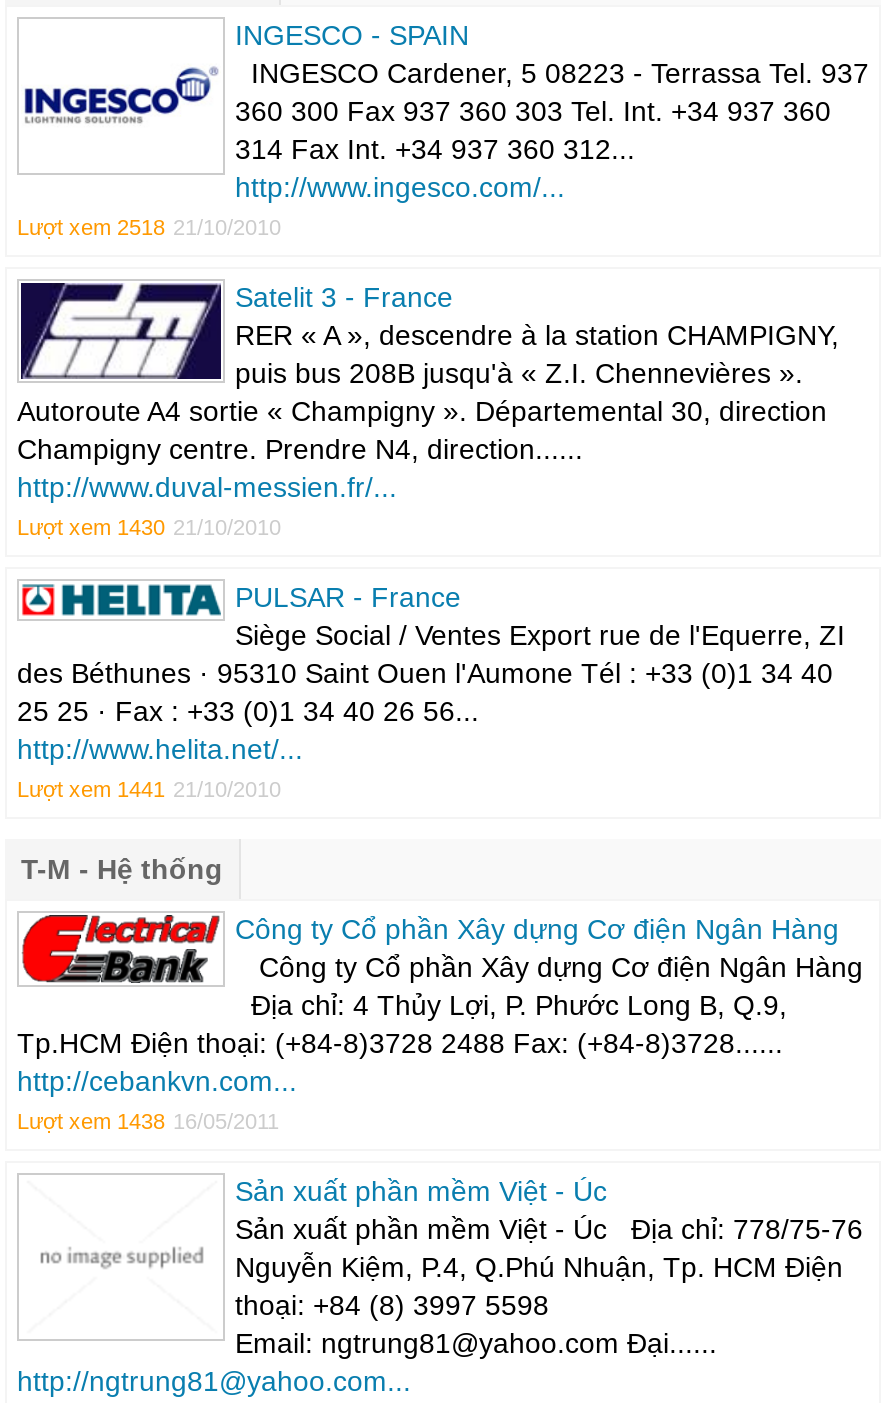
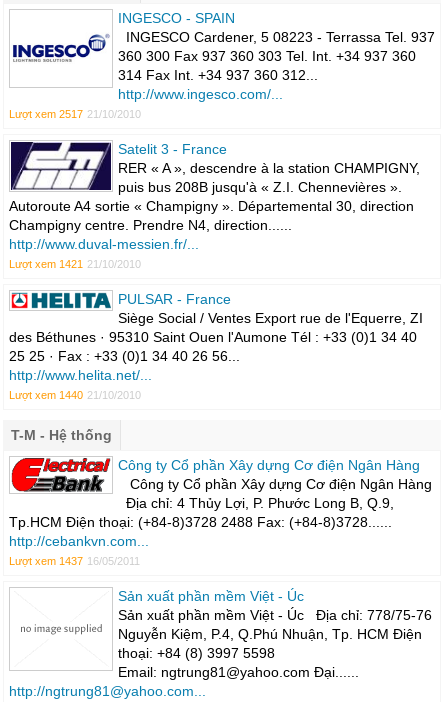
- Lượt xem 2518 21/10/2010
+ Lượt xem 2517 21/10/2010

- Lượt xem 1430 21/10/2010
+ Lượt xem 1421 21/10/2010

- Lượt xem 1441 21/10/2010
+ Lượt xem 1440 21/10/2010

- Lượt xem 1438 16/05/2011
+ Lượt xem 1437 16/05/2011
